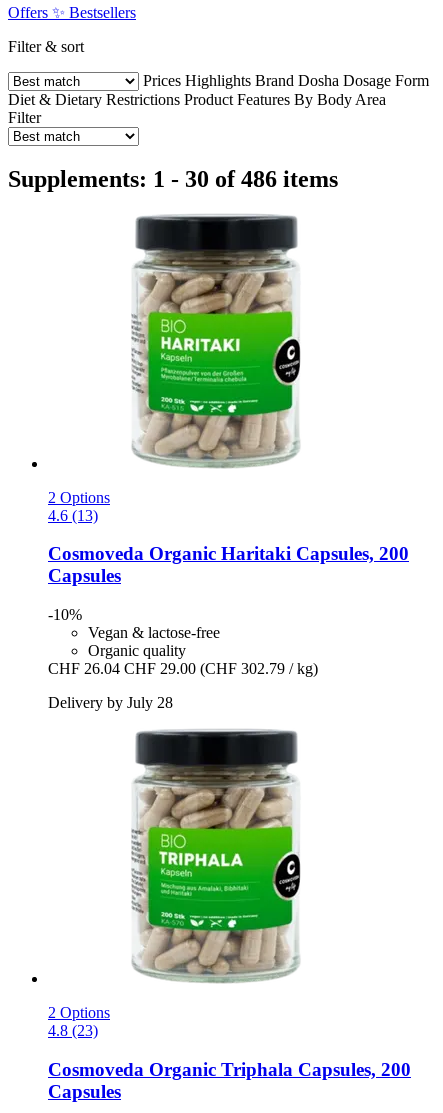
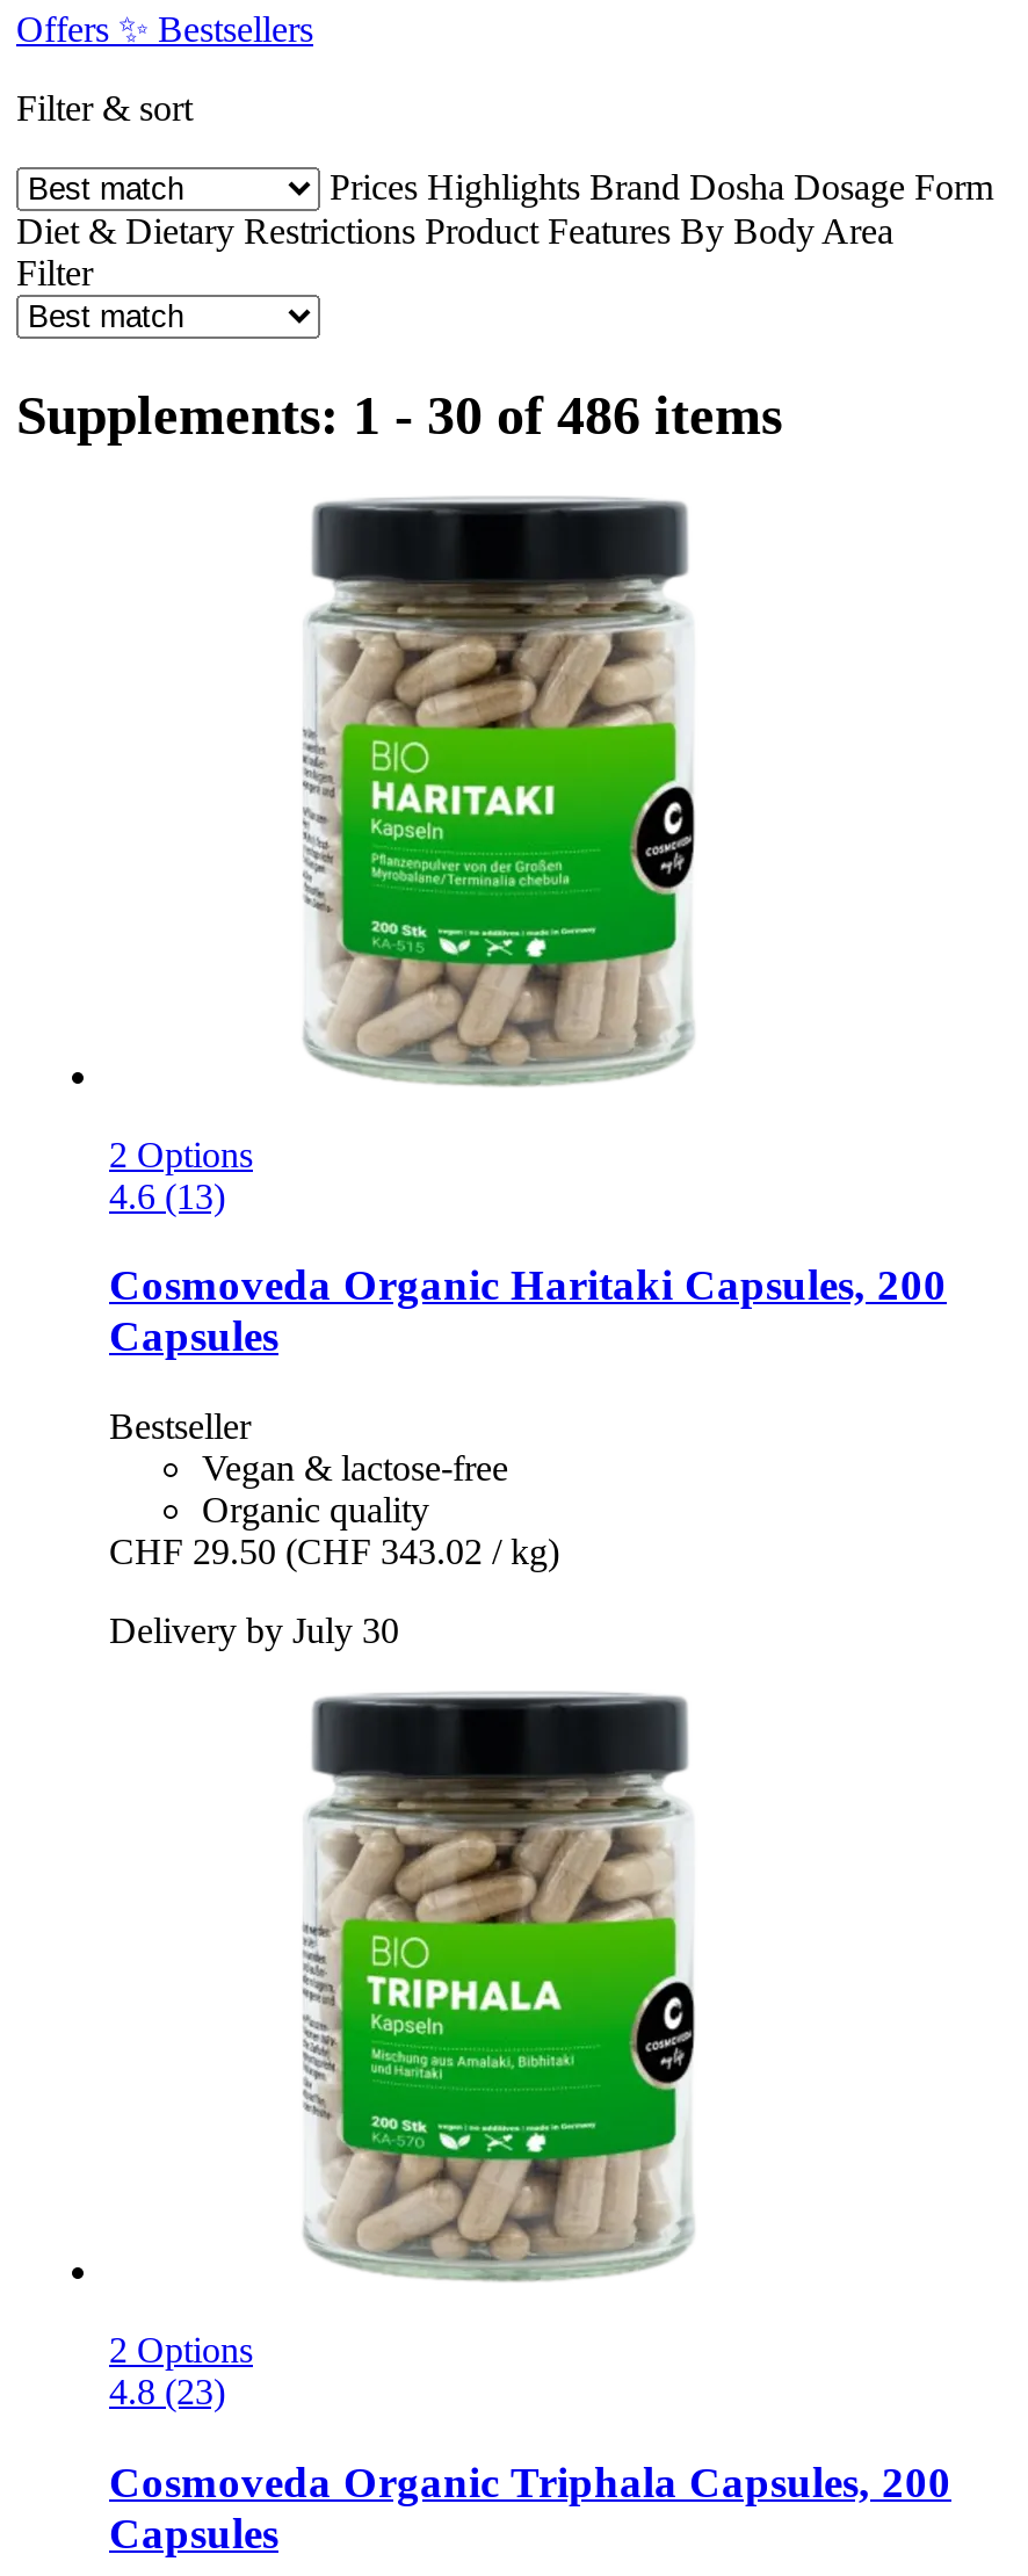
- -10%
+ Bestseller

- CHF 26.04 CHF 29.00 (CHF 302.79 / kg)
+ CHF 29.50 (CHF 343.02 / kg)

- Delivery by July 28
+ Delivery by July 30
